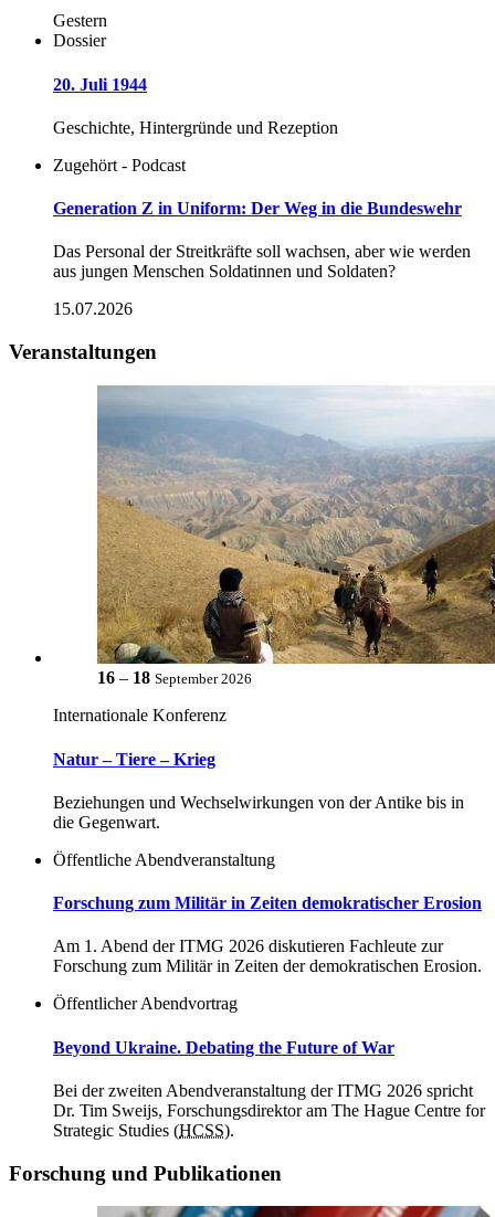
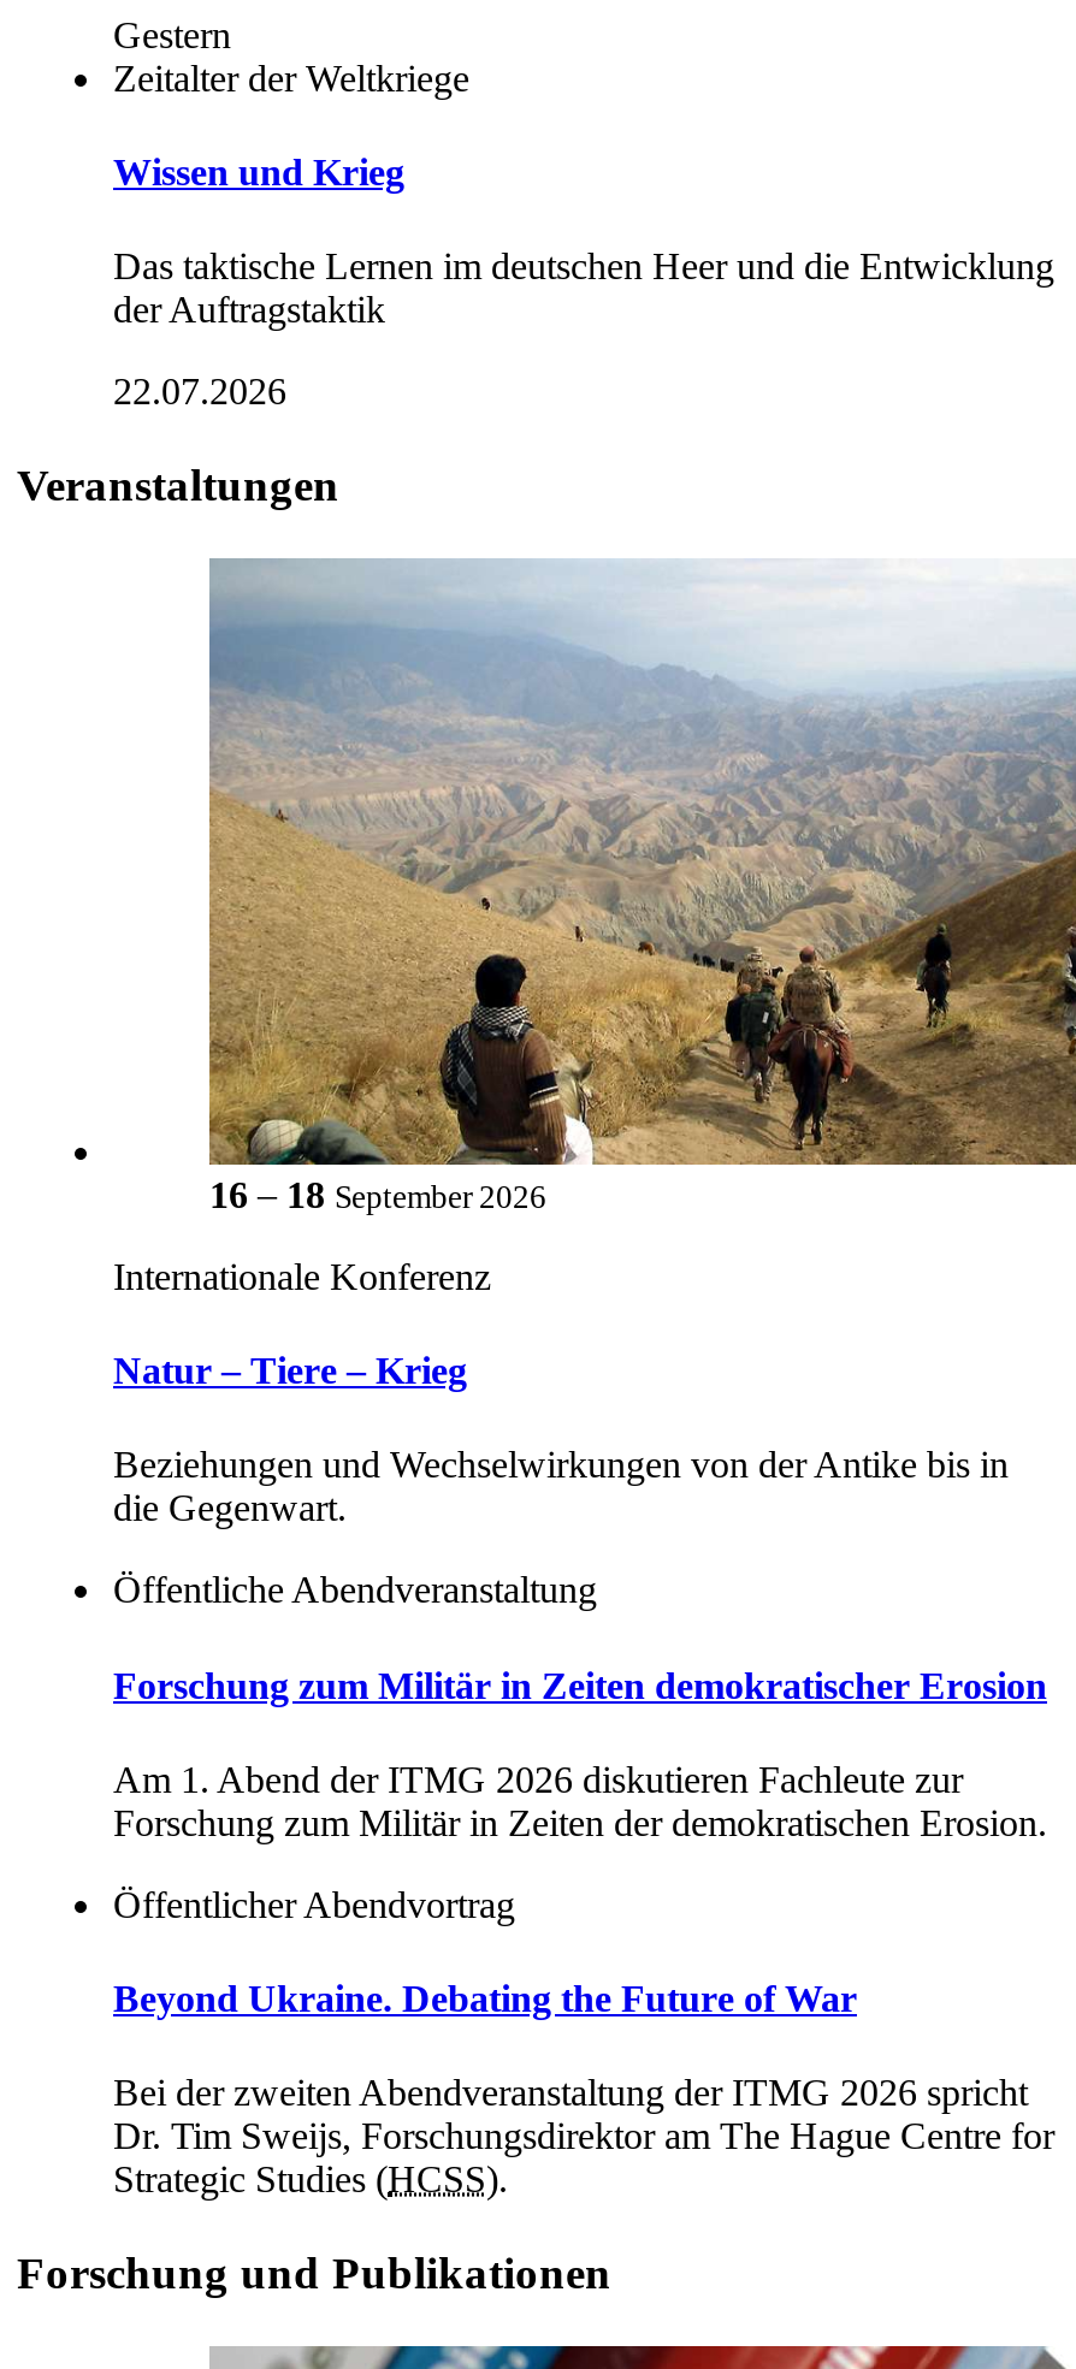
- Dossier
- 20. Juli 1944
- Geschichte, Hintergründe und Rezeption
- Zugehört - Podcast
- Generation Z in Uniform: Der Weg in die Bundeswehr
- Das Personal der Streitkräfte soll wachsen, aber wie werden
- aus jungen Menschen Soldatinnen und Soldaten?
- 15.07.2026
+ Zeitalter der Weltkriege
+ Wissen und Krieg
+ Das taktische Lernen im deutschen Heer und die Entwicklung
+ der Auftragstaktik
+ 22.07.2026
